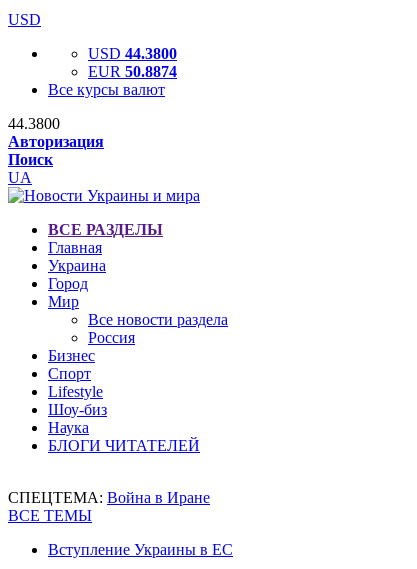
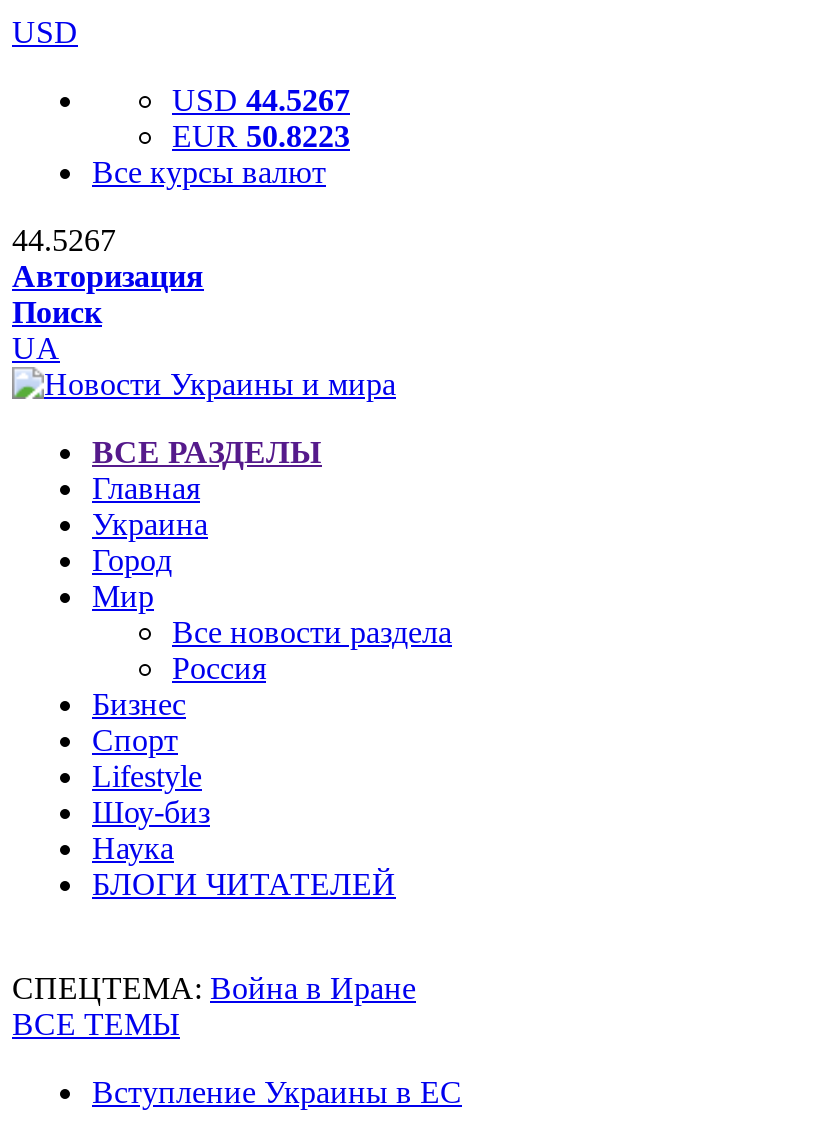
- USD 44.3800
+ USD 44.5267

- EUR 50.8874
+ EUR 50.8223

- 44.3800
+ 44.5267
